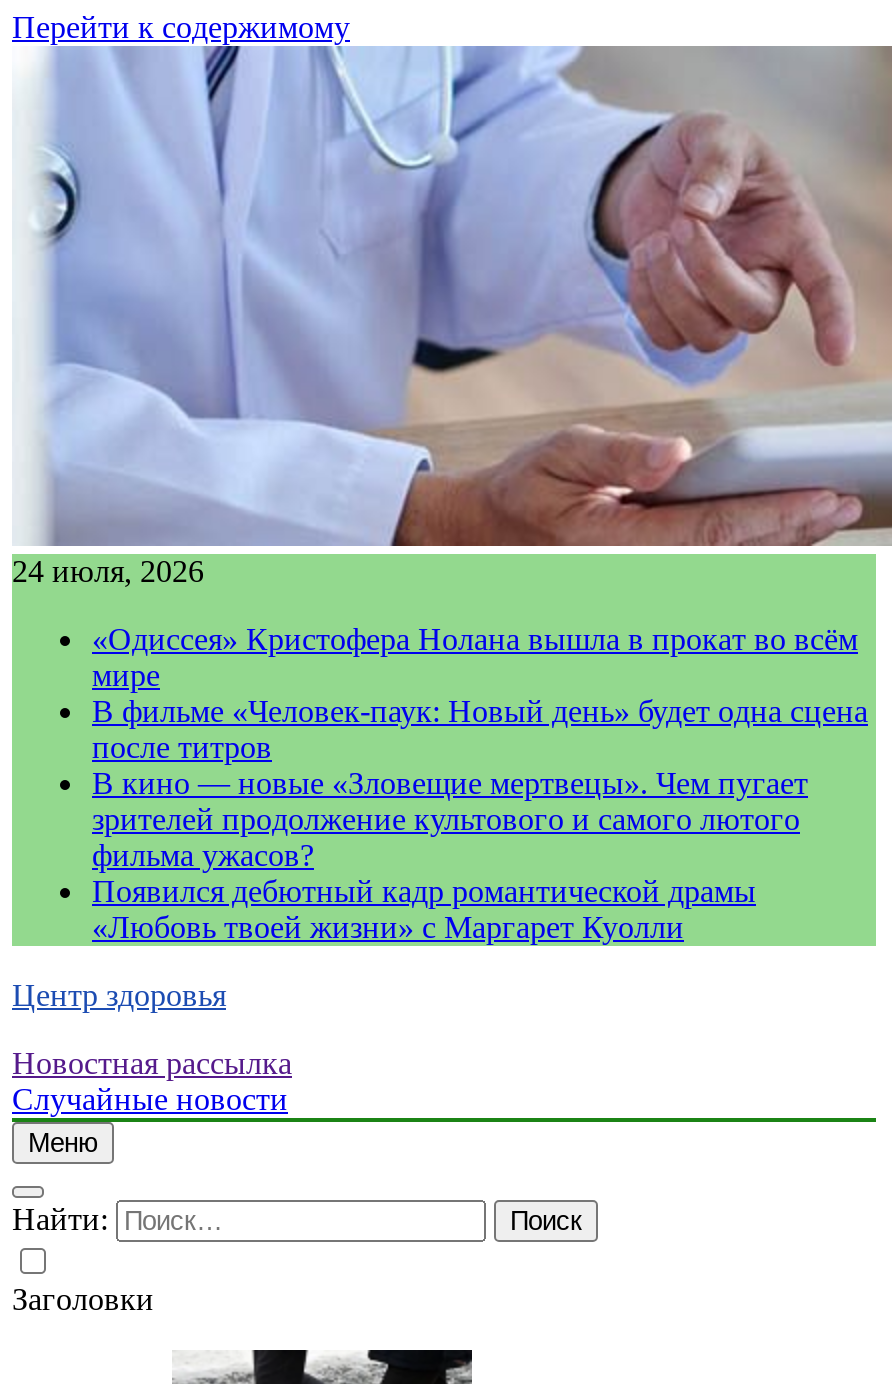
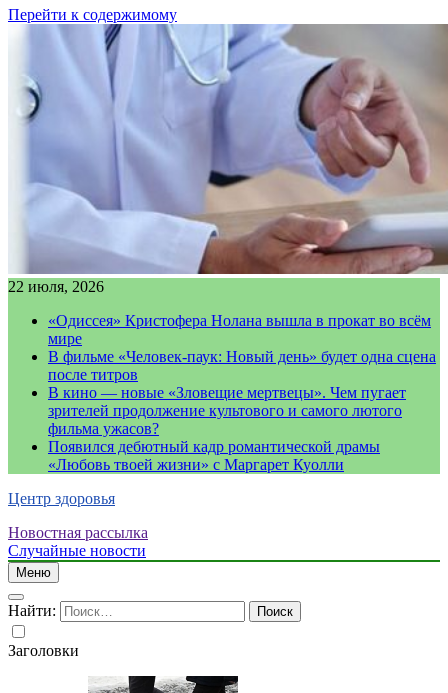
- 24 июля, 2026
+ 22 июля, 2026
